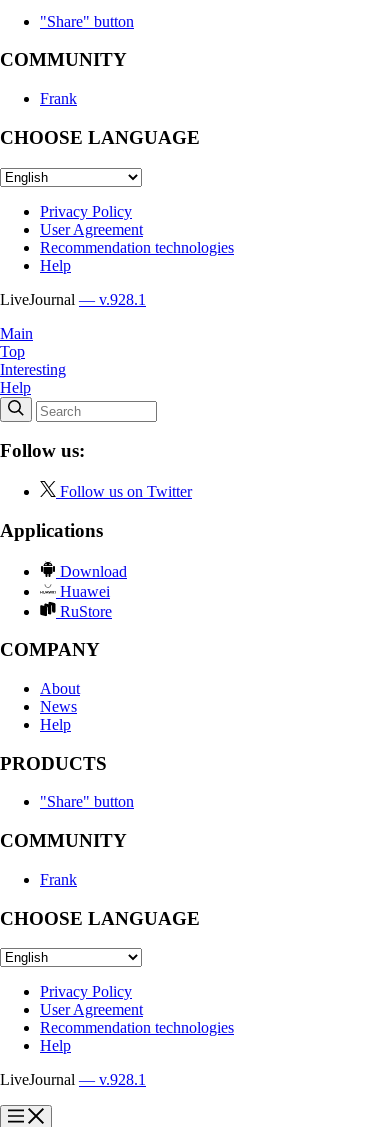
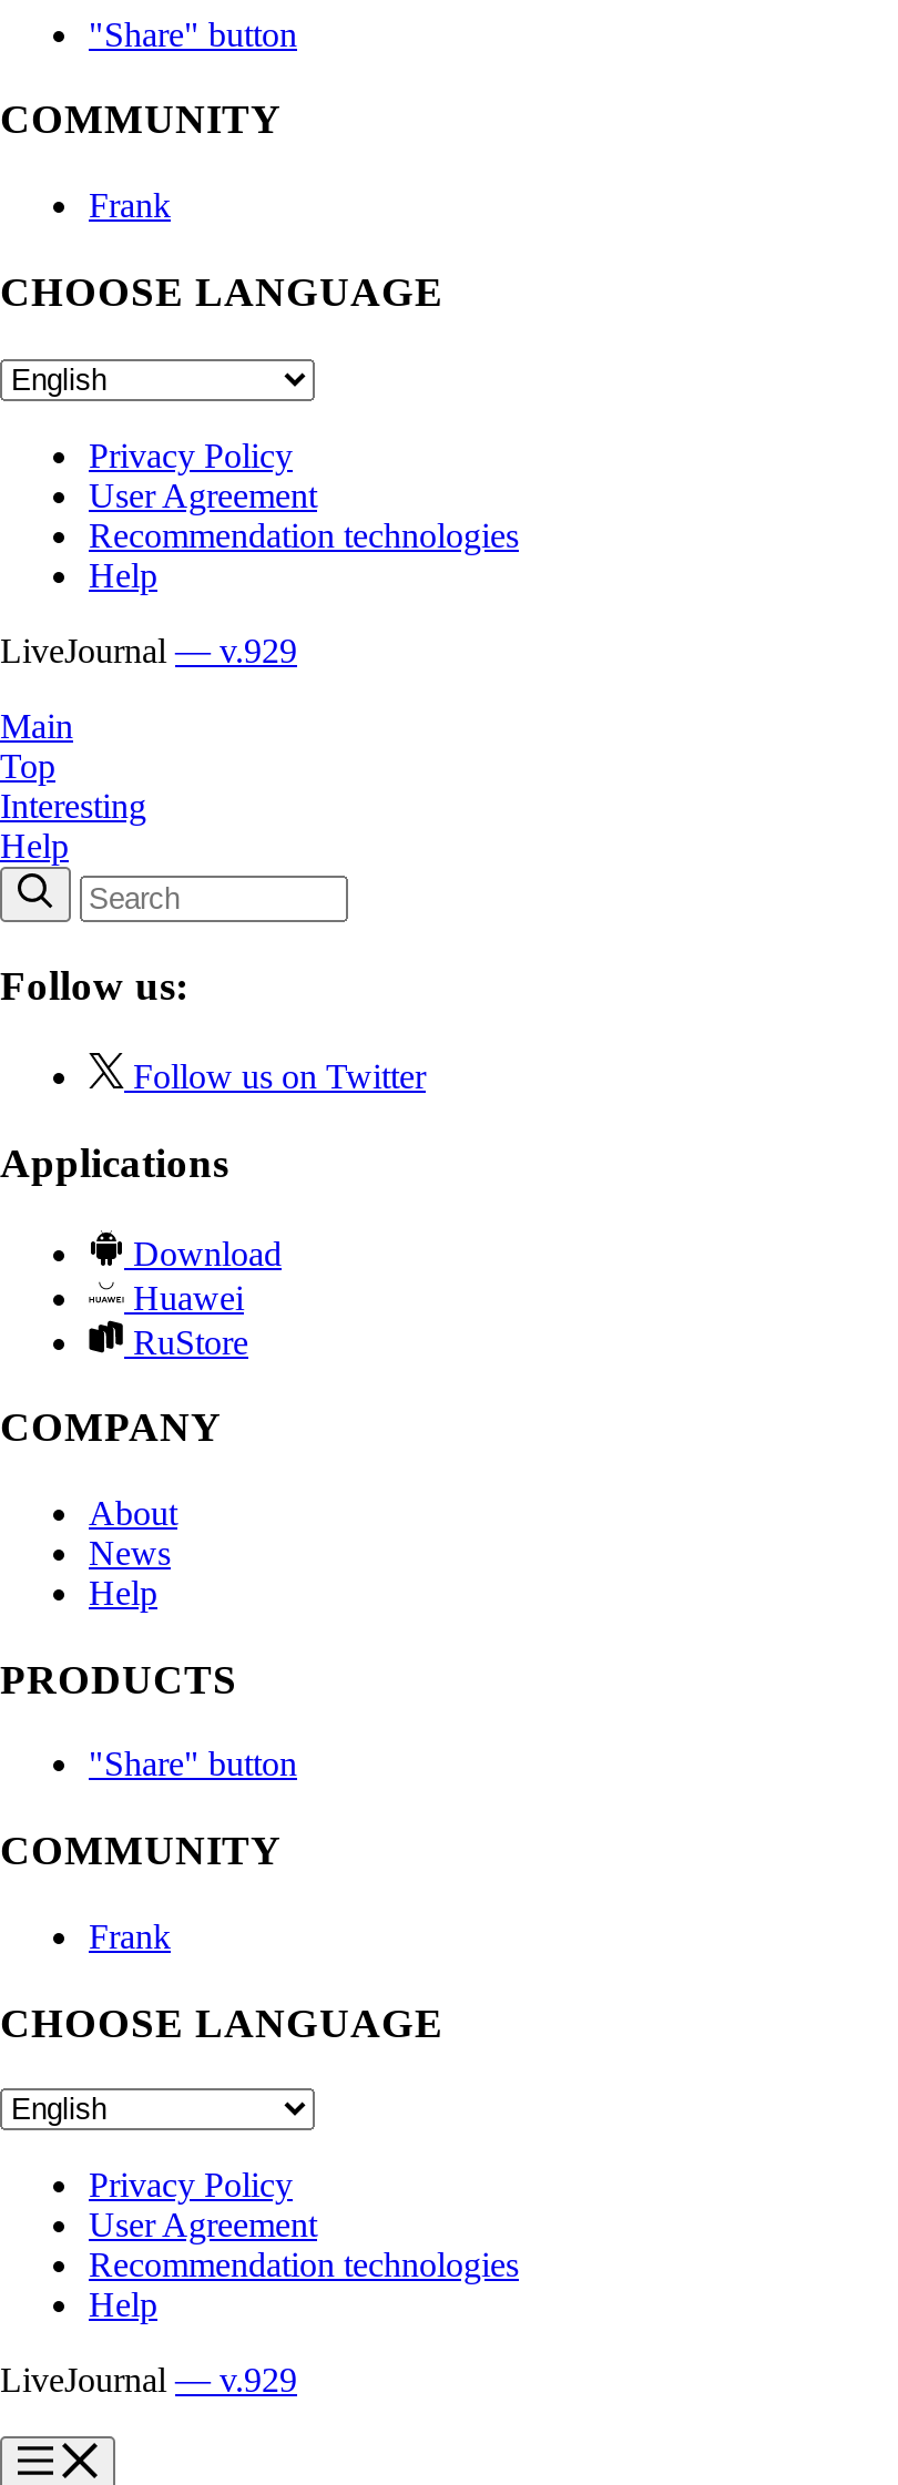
- LiveJournal — v.928.1
+ LiveJournal — v.929

- LiveJournal — v.928.1
+ LiveJournal — v.929
